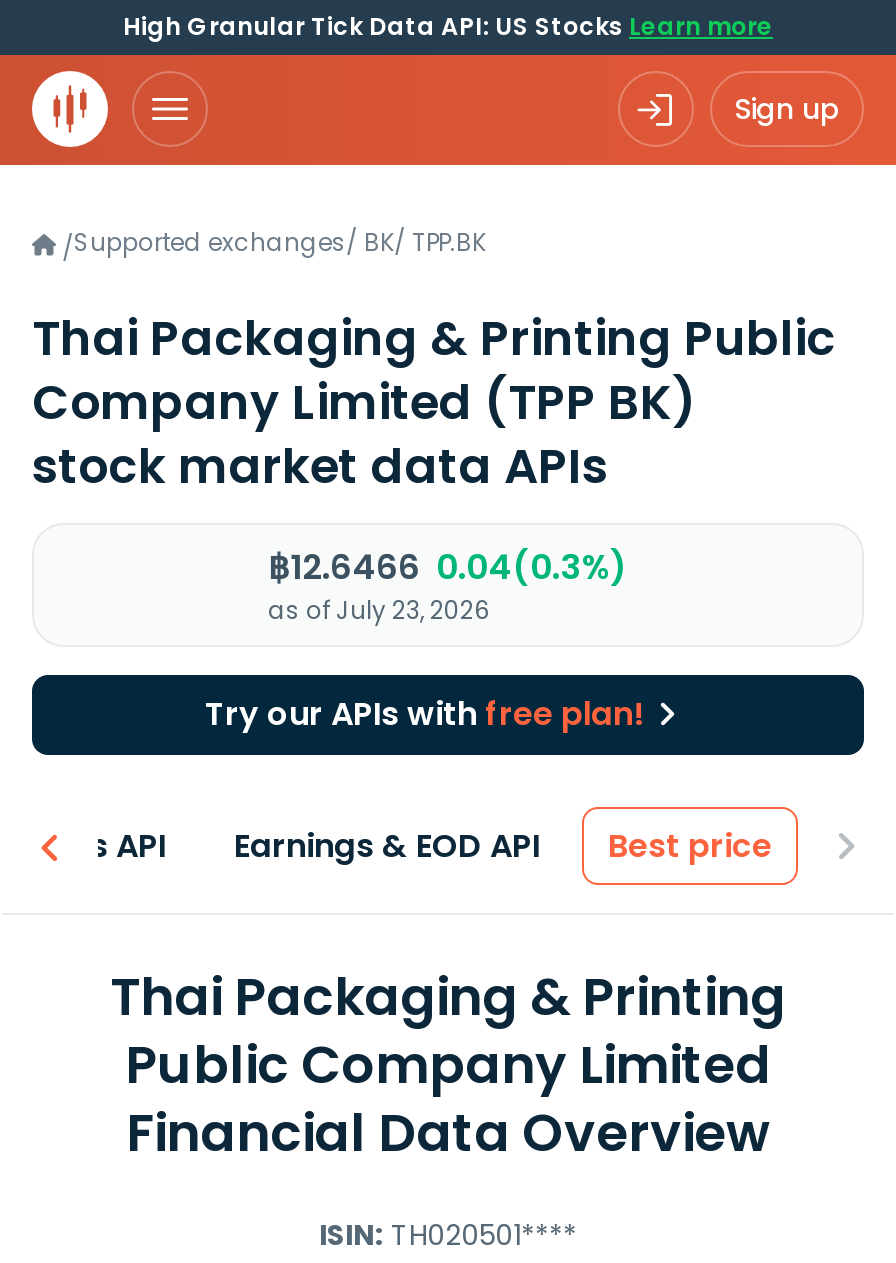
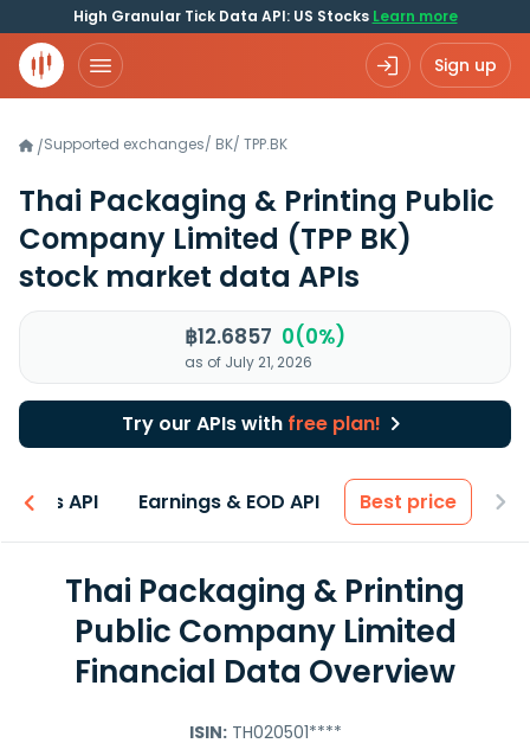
- ฿12.6466 0.04(0.3%)
+ ฿12.6857 0(0%)

- as of July 23, 2026
+ as of July 21, 2026
